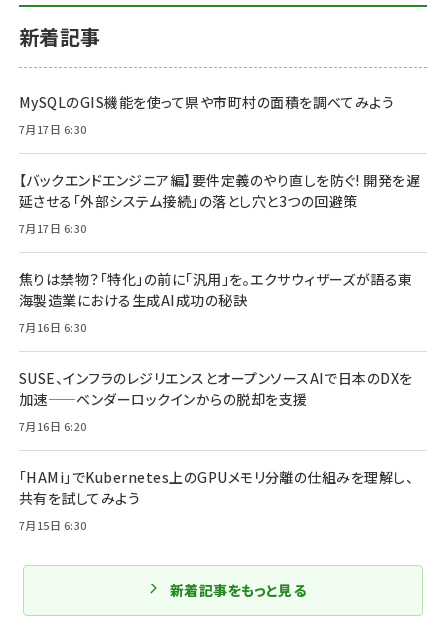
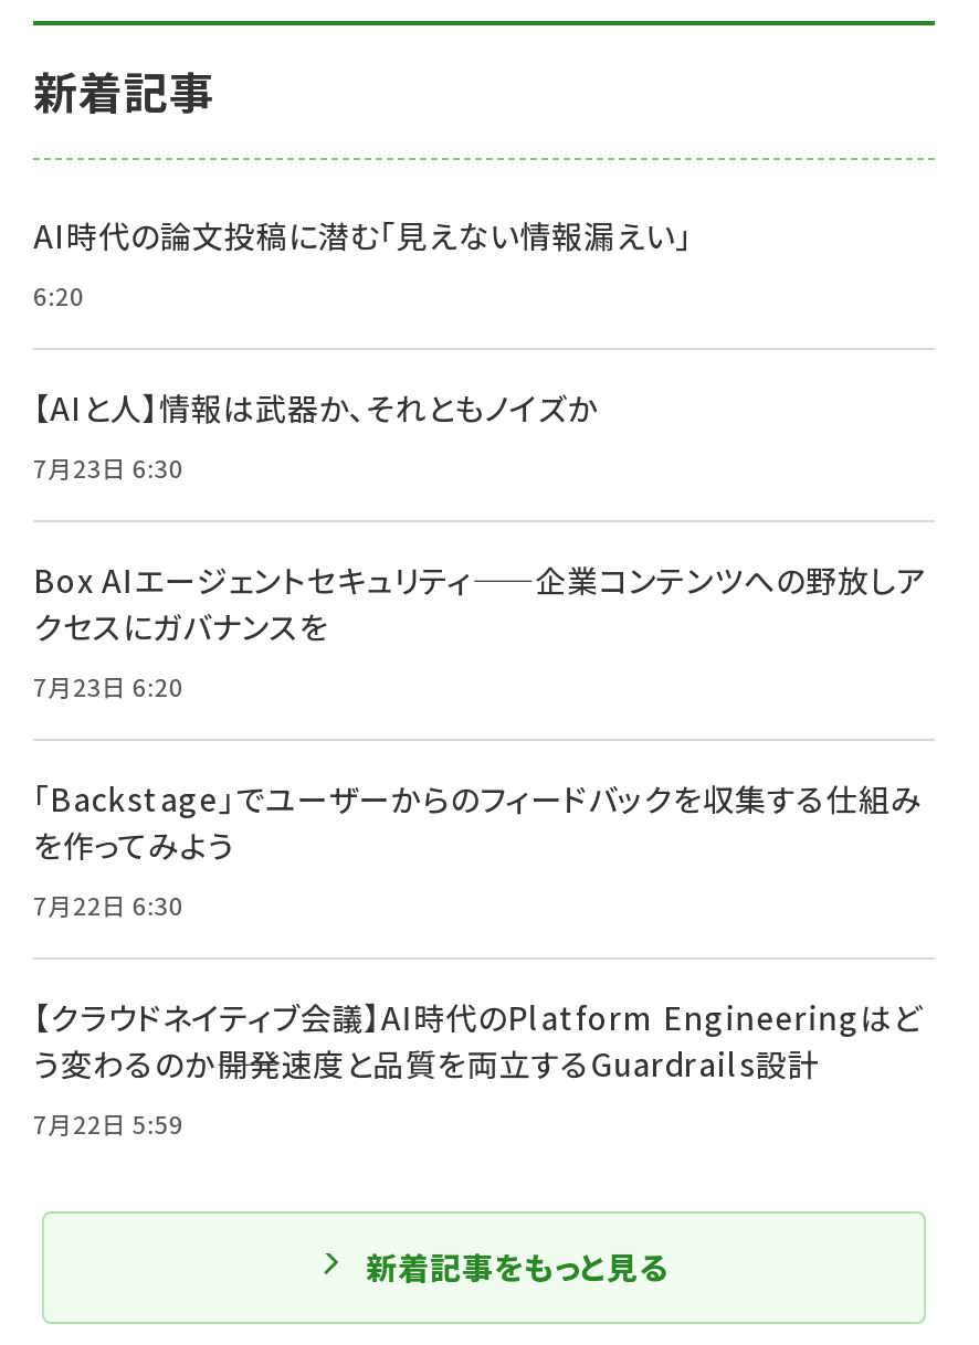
- MySQLのGIS機能を使って県や市町村の面積を調べてみよう
- 7月17日 6:30
+ AI時代の論文投稿に潜む「見えない情報漏えい」
+ 6:20

- 【バックエンドエンジニア編】要件定義のやり直しを防ぐ! 開発を遅
- 延させる「外部システム接続」の落とし穴と3つの回避策
- 7月17日 6:30
+ 【AIと人】情報は武器か、それともノイズか
+ 7月23日 6:30

- 焦りは禁物？「特化」の前に「汎用」を。エクサウィザーズが語る東
- 海製造業における生成AI成功の秘訣
- 7月16日 6:30
+ Box AIエージェントセキュリティ——企業コンテンツへの野放しア
+ クセスにガバナンスを
+ 7月23日 6:20

- SUSE、インフラのレジリエンスとオープンソースAIで日本のDXを
- 加速——ベンダーロックインからの脱却を支援
- 7月16日 6:20
+ 「Backstage」でユーザーからのフィードバックを収集する仕組み
+ を作ってみよう
+ 7月22日 6:30

- 「HAMi」でKubernetes上のGPUメモリ分離の仕組みを理解し、
- 共有を試してみよう
- 7月15日 6:30
+ 【クラウドネイティブ会議】AI時代のPlatform Engineeringはど
+ う変わるのか――開発速度と品質を両立するGuardrails設計
+ 7月22日 5:59
